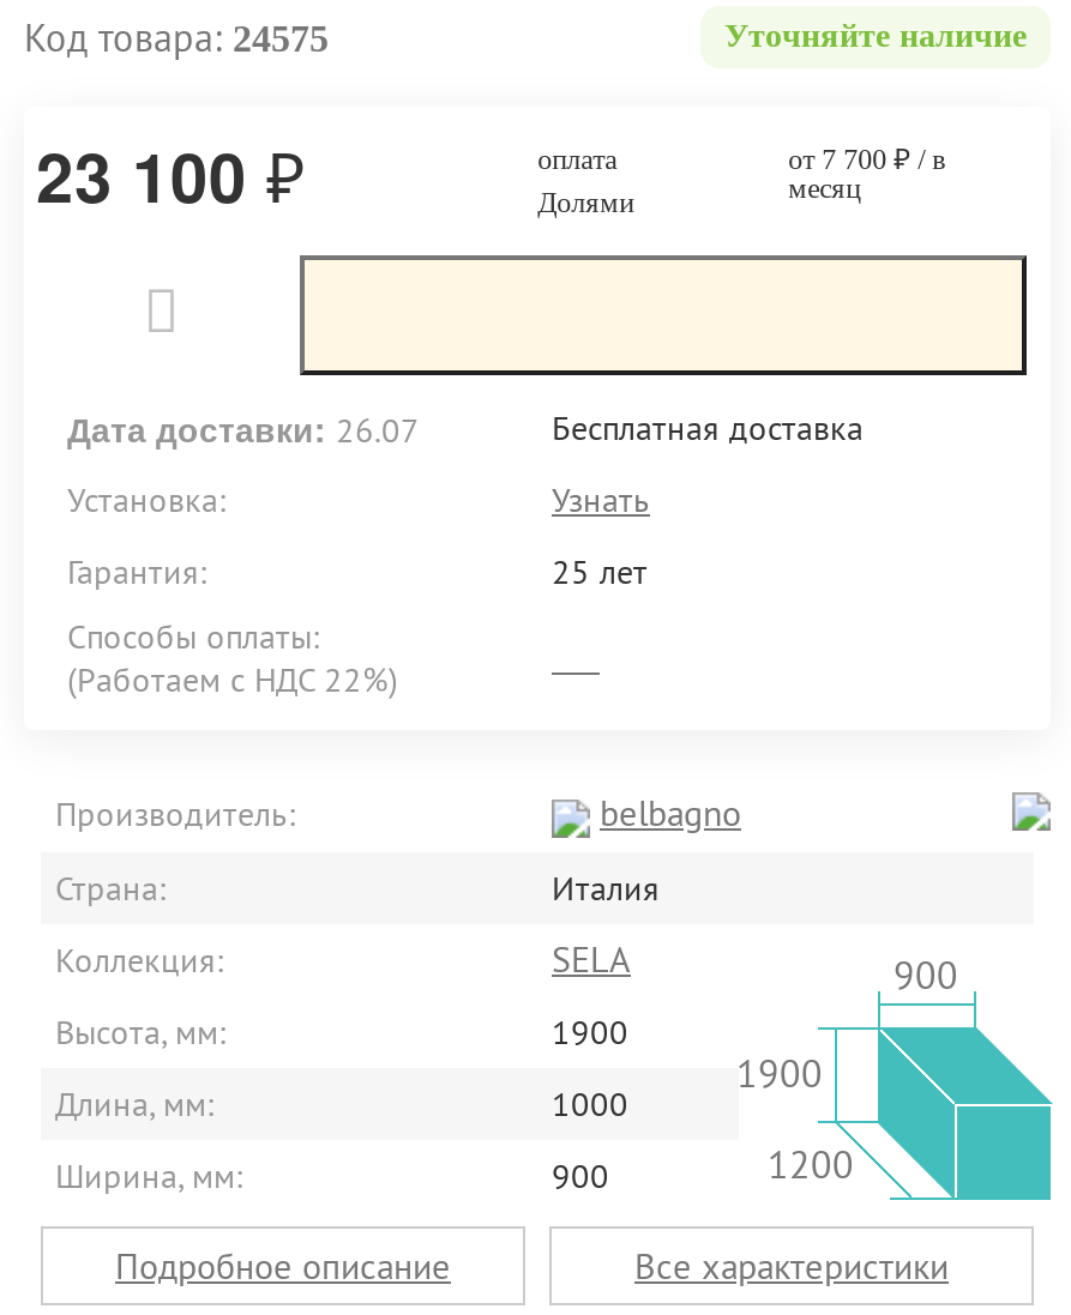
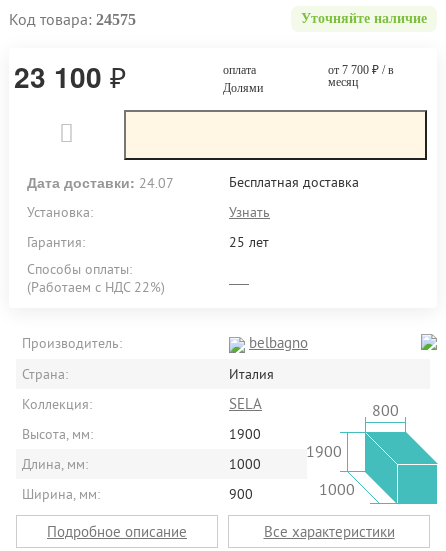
- Дата доставки: 26.07
+ Дата доставки: 24.07

- 900
+ 800

- 1200
+ 1000
